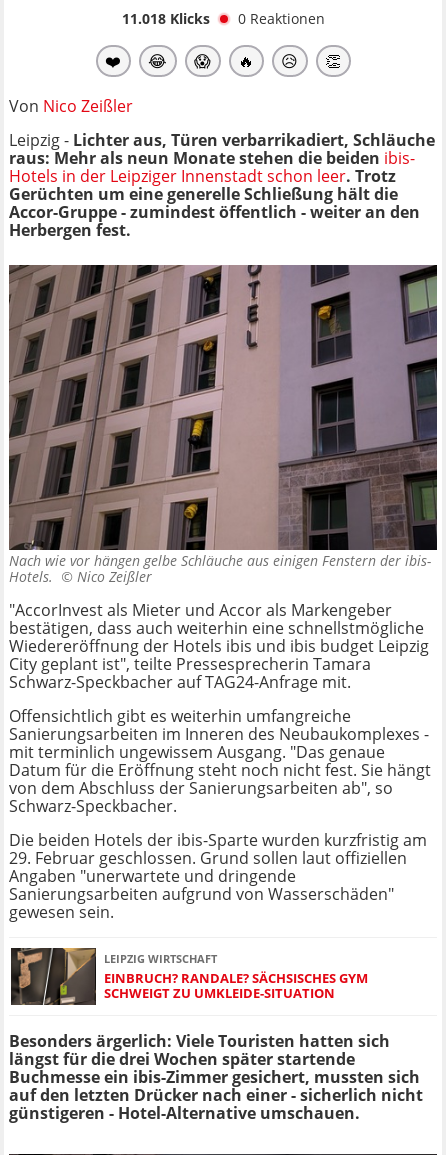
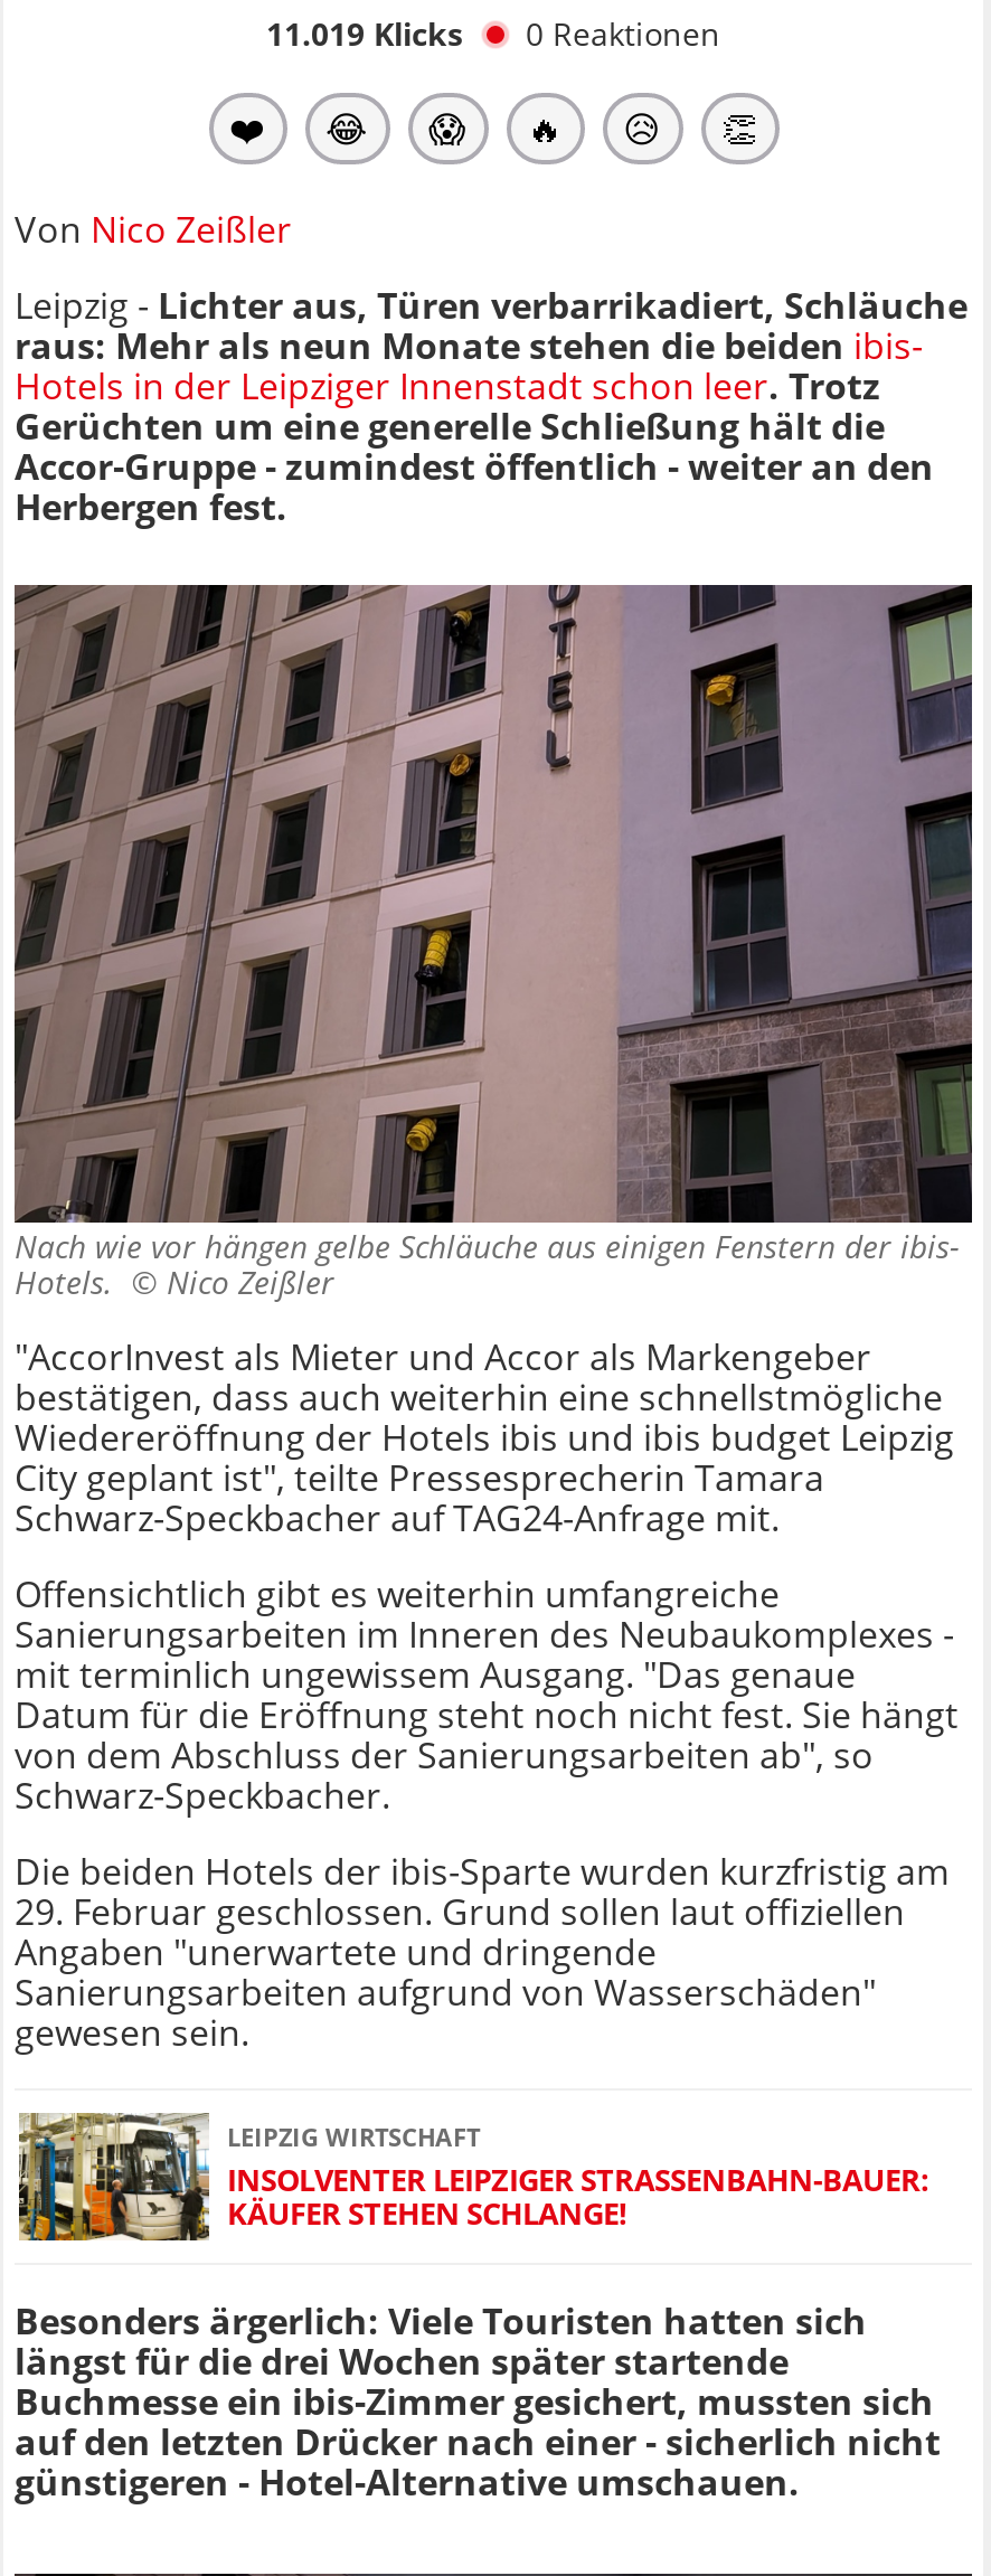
- 11.018 Klicks 0 Reaktionen
+ 11.019 Klicks 0 Reaktionen

- [image]
- EINBRUCH? RANDALE? SÄCHSISCHES GYM
- SCHWEIGT ZU UMKLEIDE-SITUATION
+ [image]
+ INSOLVENTER LEIPZIGER STRASSENBAHN-BAUER: K
+ ÄUFER STEHEN SCHLANGE!
